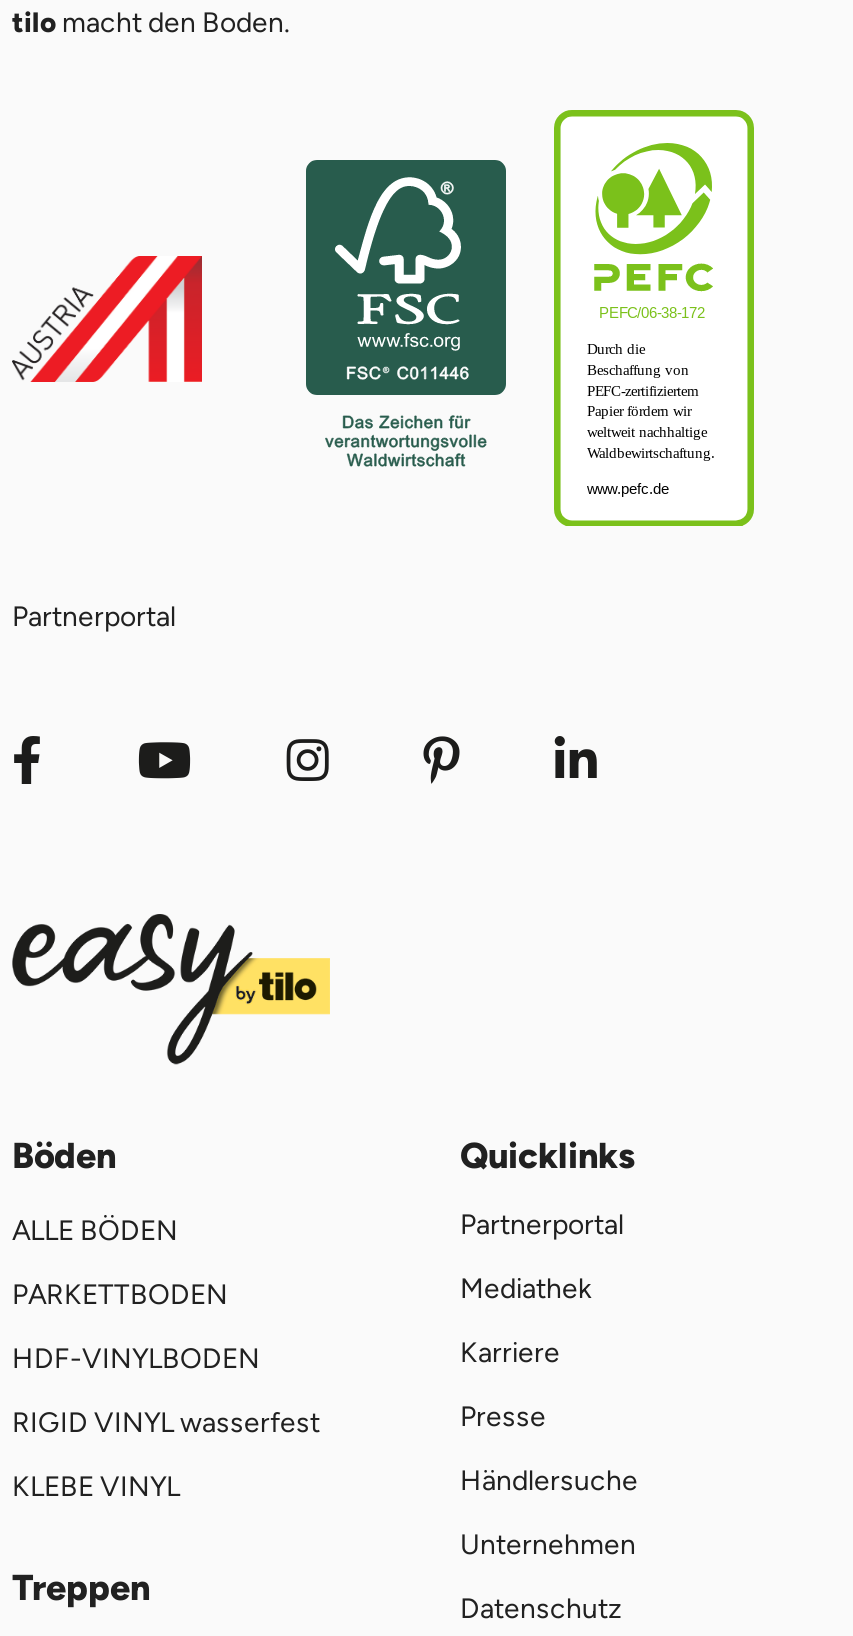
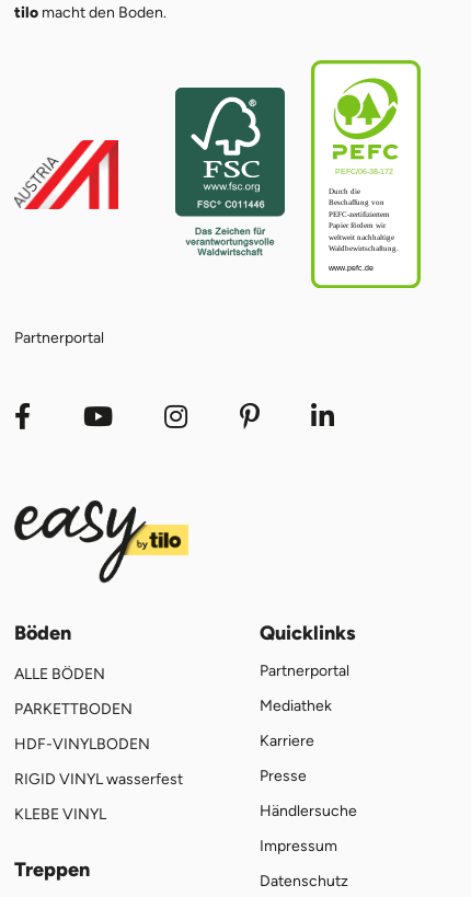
- Unternehmen
+ Impressum
